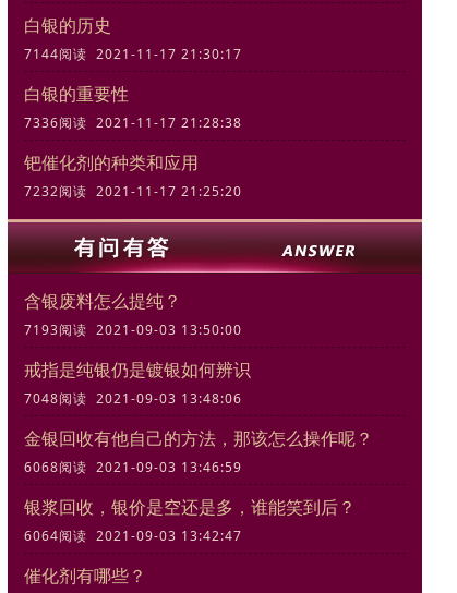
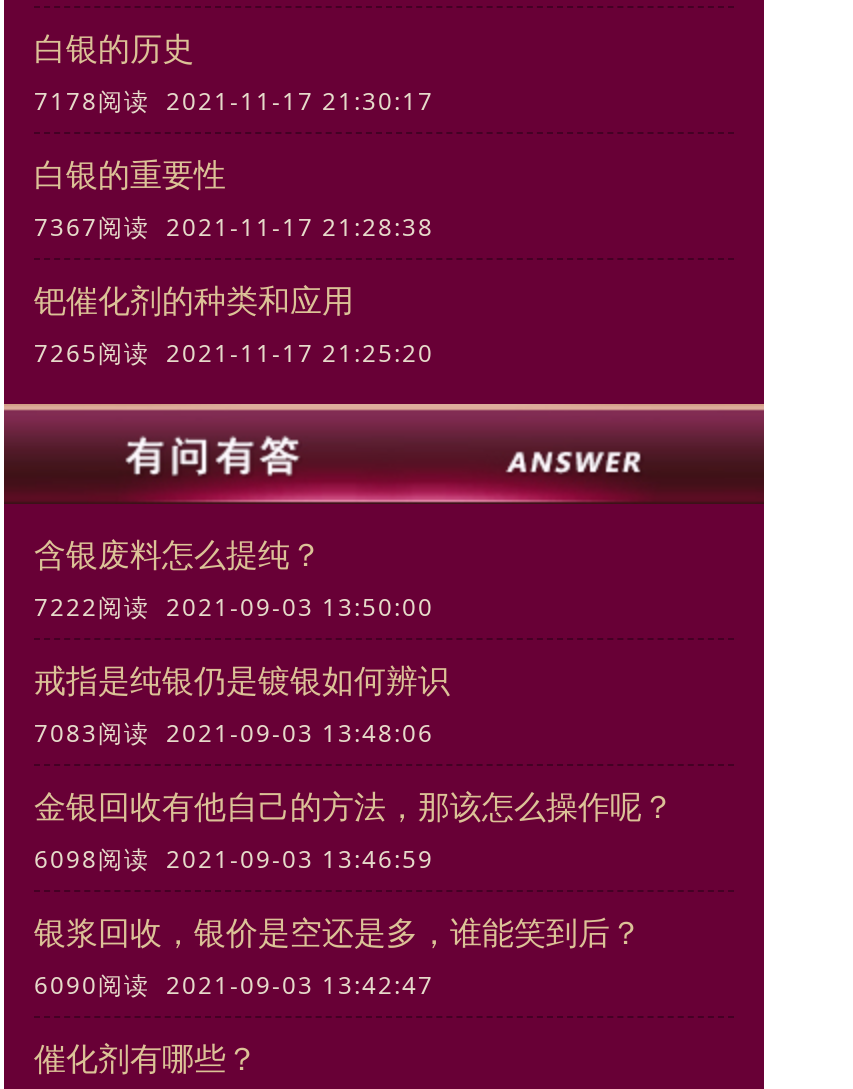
- 7144阅读 2021-11-17 21:30:17
+ 7178阅读 2021-11-17 21:30:17

- 7336阅读 2021-11-17 21:28:38
+ 7367阅读 2021-11-17 21:28:38

- 7232阅读 2021-11-17 21:25:20
+ 7265阅读 2021-11-17 21:25:20

- 7193阅读 2021-09-03 13:50:00
+ 7222阅读 2021-09-03 13:50:00

- 7048阅读 2021-09-03 13:48:06
+ 7083阅读 2021-09-03 13:48:06

- 6068阅读 2021-09-03 13:46:59
+ 6098阅读 2021-09-03 13:46:59

- 6064阅读 2021-09-03 13:42:47
+ 6090阅读 2021-09-03 13:42:47
